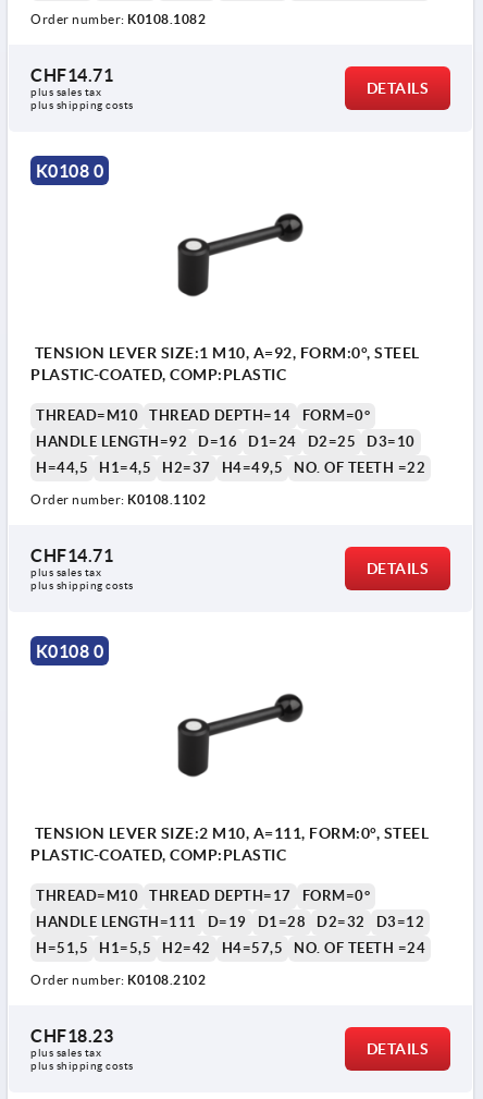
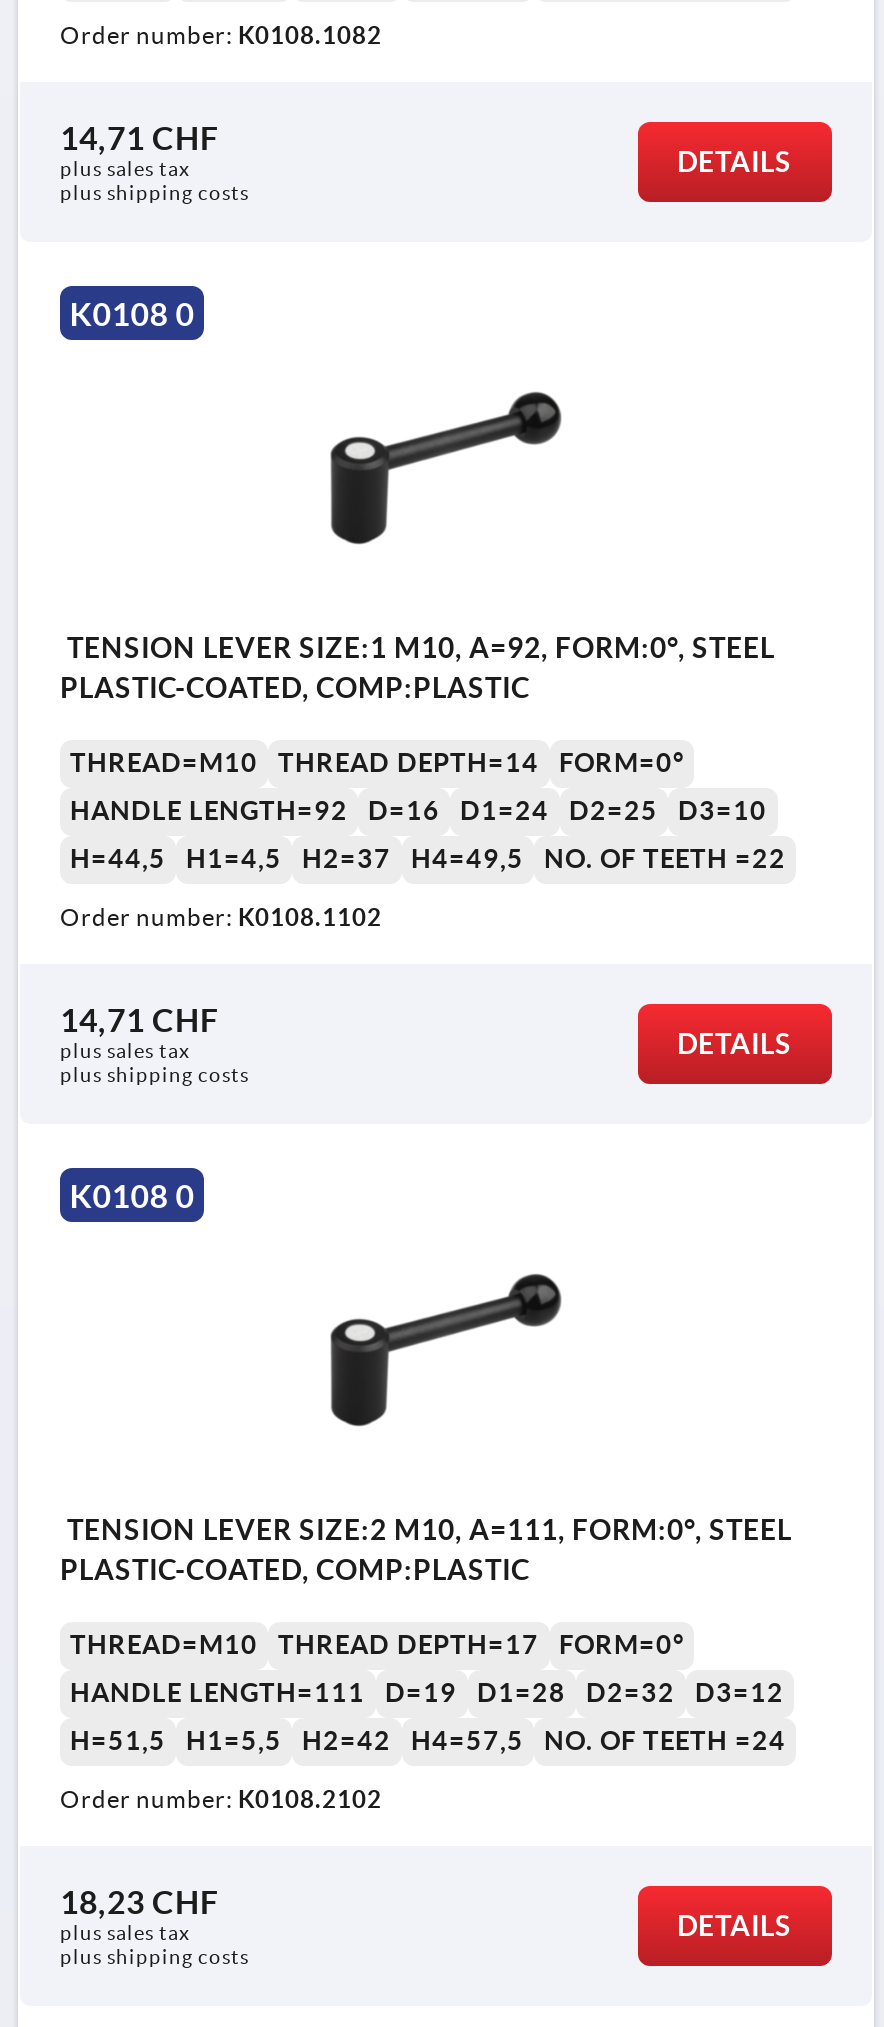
- CHF14.71
+ 14,71 CHF

- CHF14.71
+ 14,71 CHF

- CHF18.23
+ 18,23 CHF
